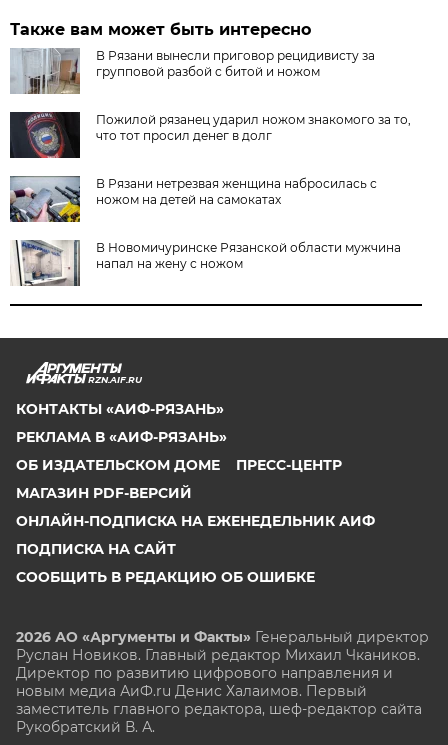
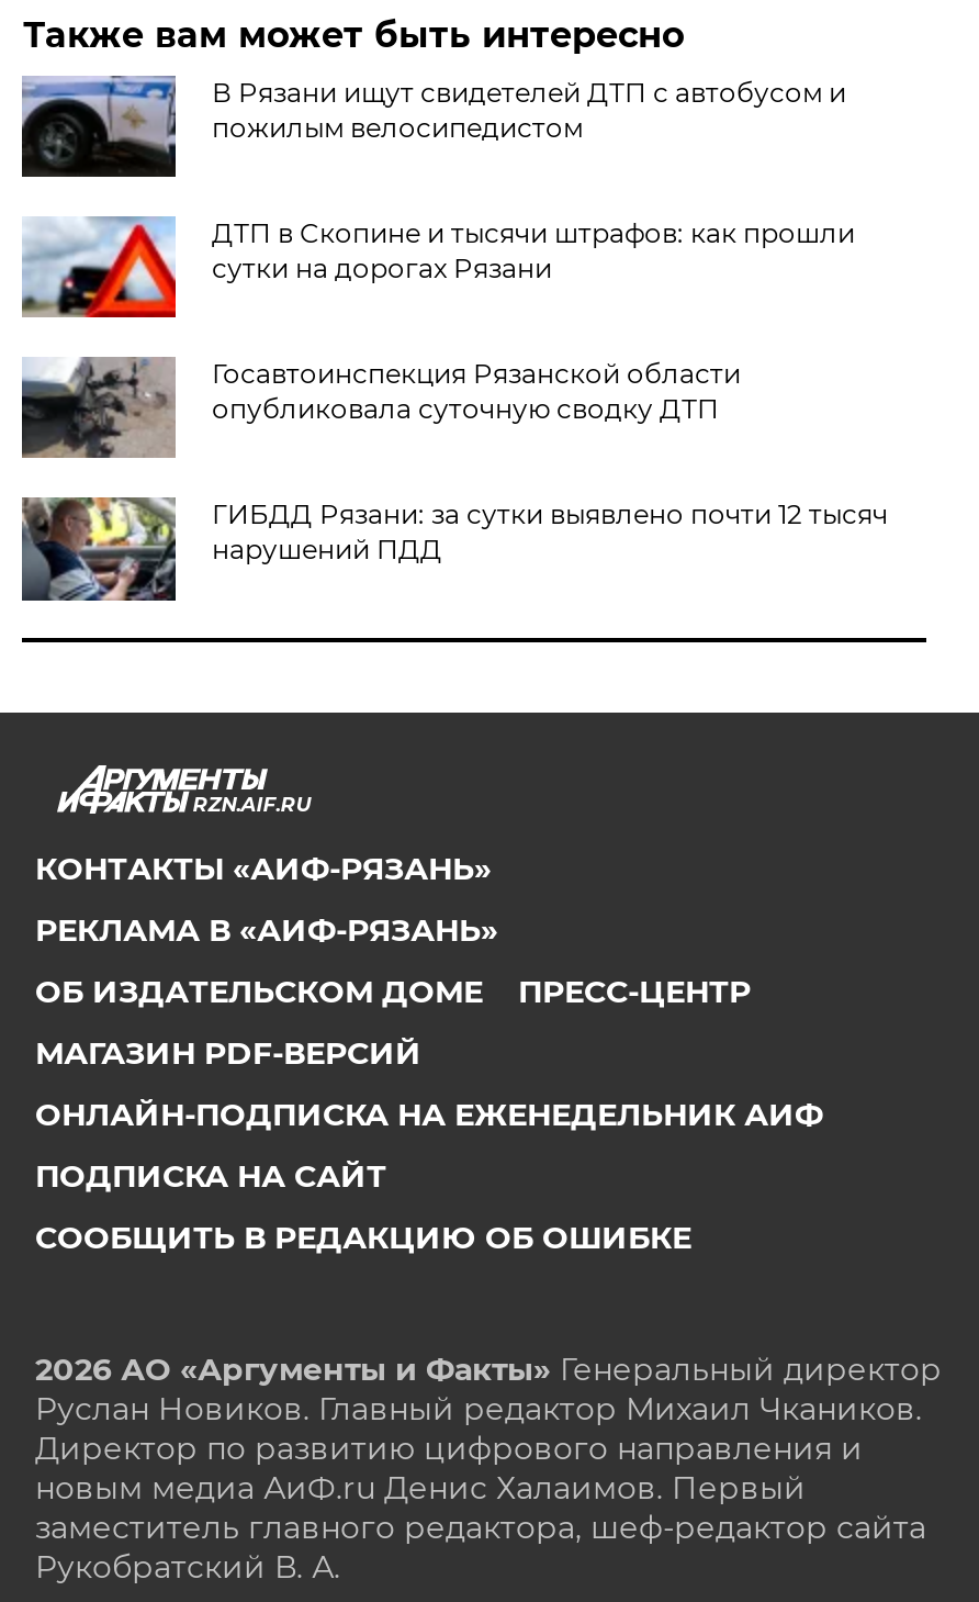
- [image]
- В Рязани вынесли приговор рецидивисту за
- групповой разбой с битой и ножом
+ [image]
+ В Рязани ищут свидетелей ДТП с автобусом и
+ пожилым велосипедистом

- [image]
- Пожилой рязанец ударил ножом знакомого за то,
- что тот просил денег в долг
+ [image]
+ ДТП в Скопине и тысячи штрафов: как прошли
+ сутки на дорогах Рязани

- [image]
- В Рязани нетрезвая женщина набросилась с
- ножом на детей на самокатах
+ [image]
+ Госавтоинспекция Рязанской области
+ опубликовала суточную сводку ДТП

- [image]
- В Новомичуринске Рязанской области мужчина
- напал на жену с ножом
+ [image]
+ ГИБДД Рязани: за сутки выявлено почти 12 тысяч
+ нарушений ПДД
